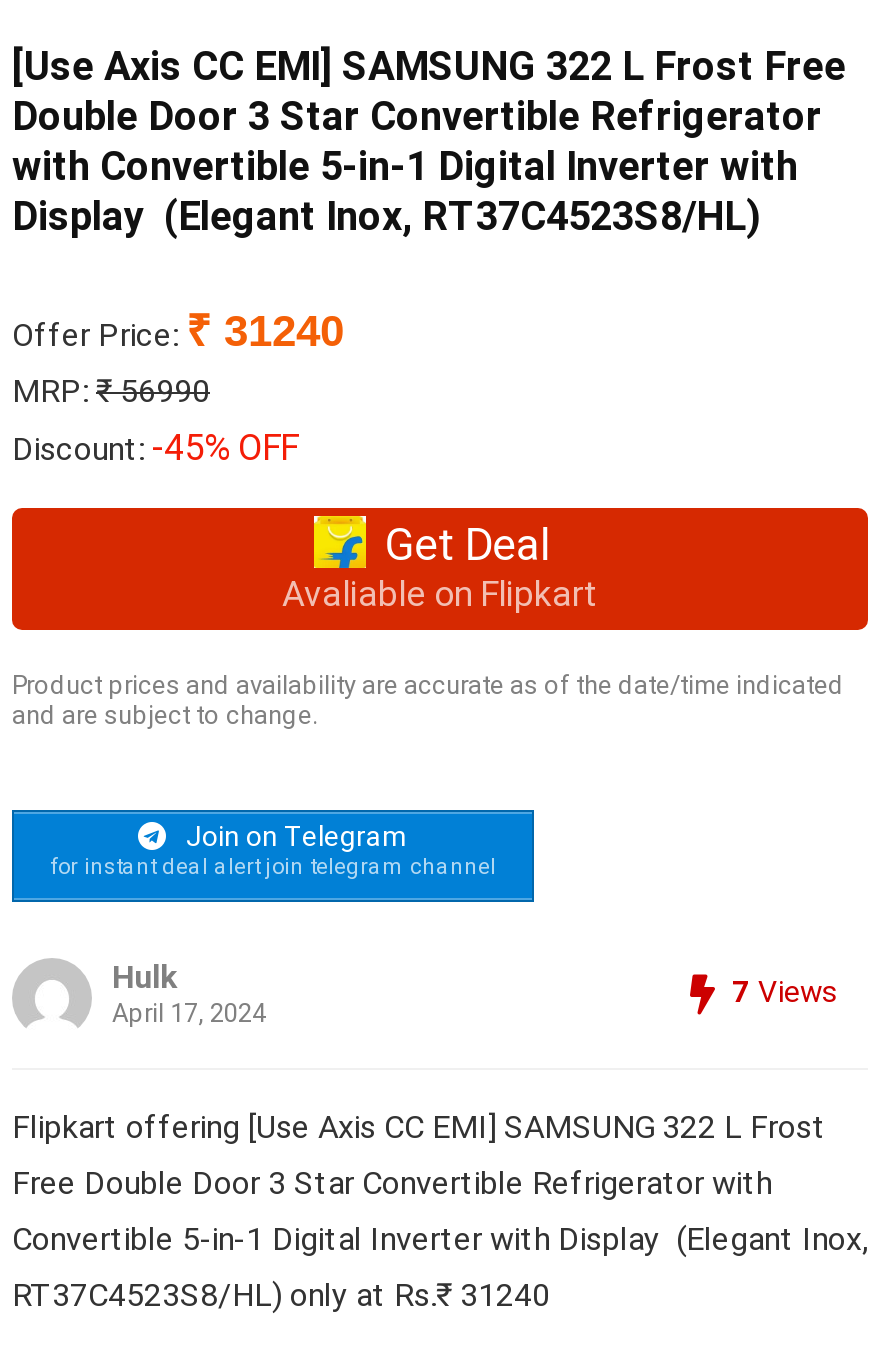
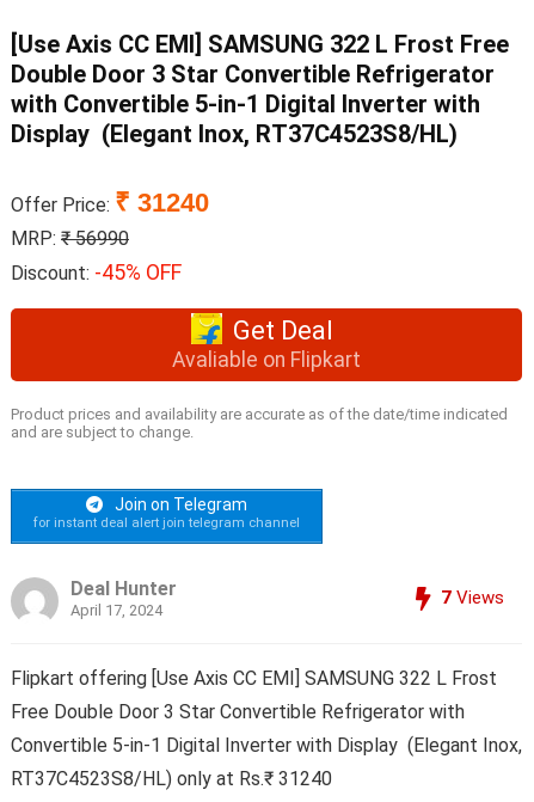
- Hulk
+ Deal Hunter
